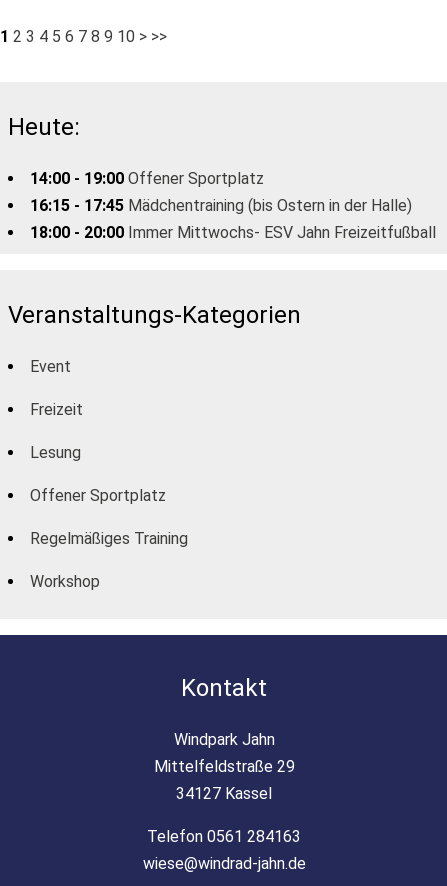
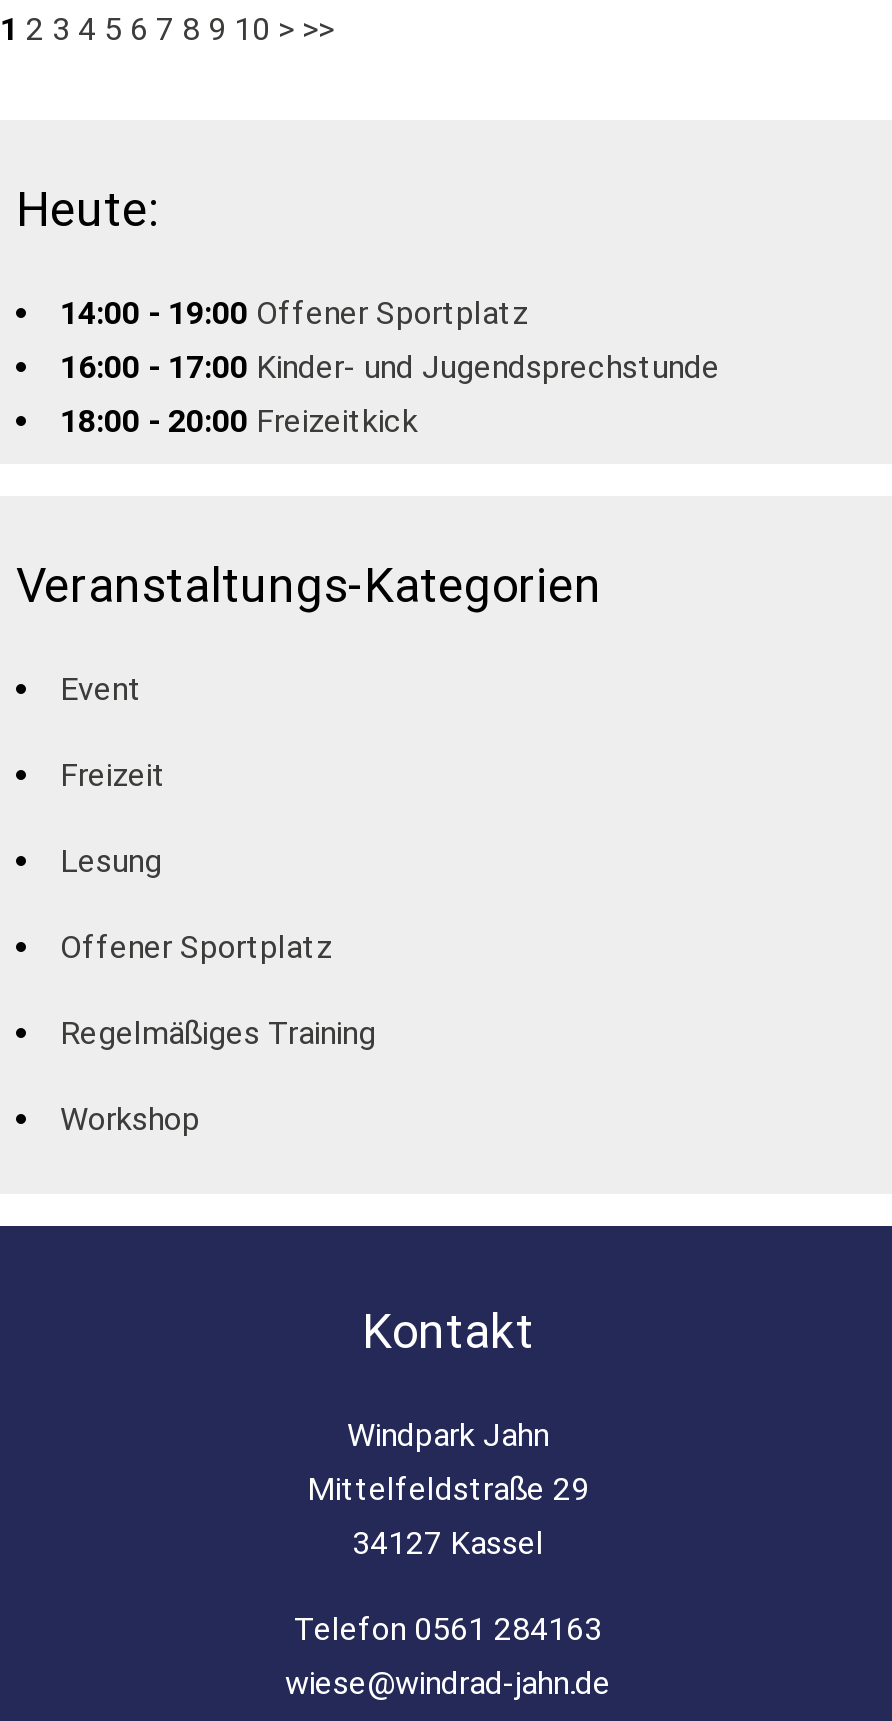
- 16:15 - 17:45 Mädchentraining (bis Ostern in der Halle)
- 18:00 - 20:00 Immer Mittwochs- ESV Jahn Freizeitfußball
+ 16:00 - 17:00 Kinder- und Jugendsprechstunde
+ 18:00 - 20:00 Freizeitkick
